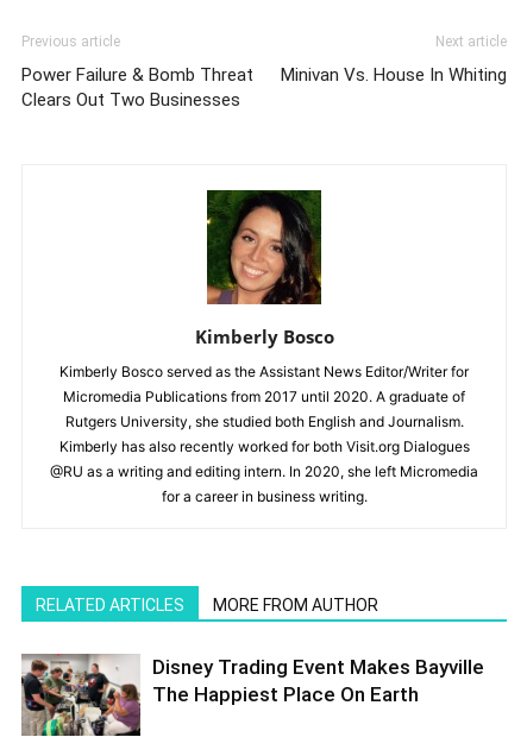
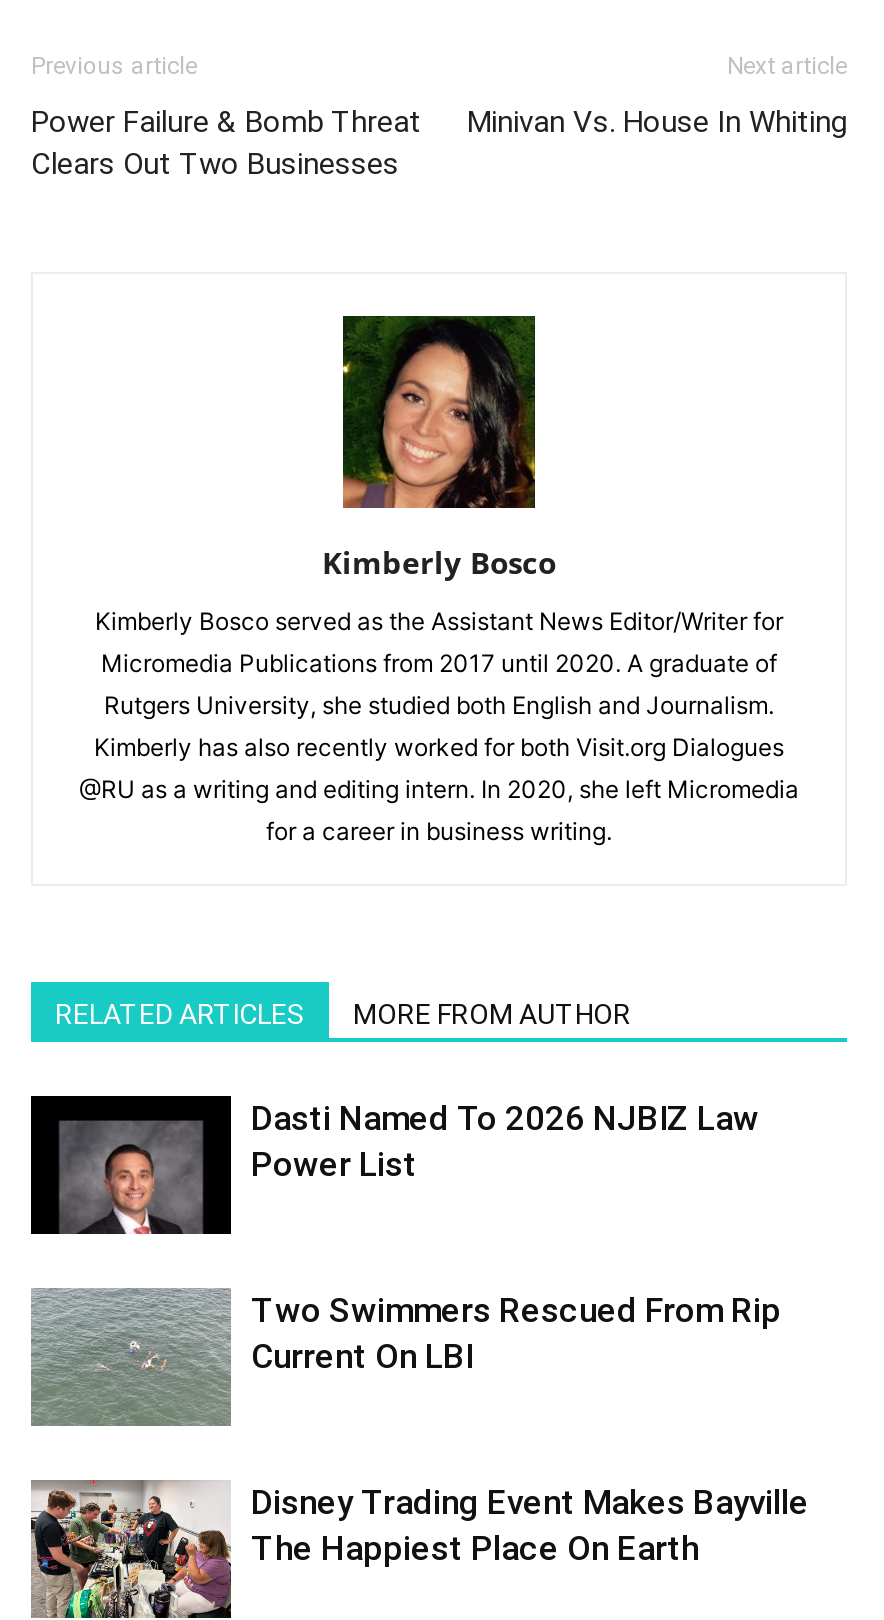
+ [image]
+ Dasti Named To 2026 NJBIZ Law
+ Power List

+ [image]
+ Two Swimmers Rescued From Rip
+ Current On LBI
